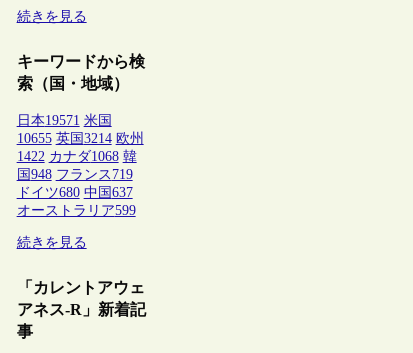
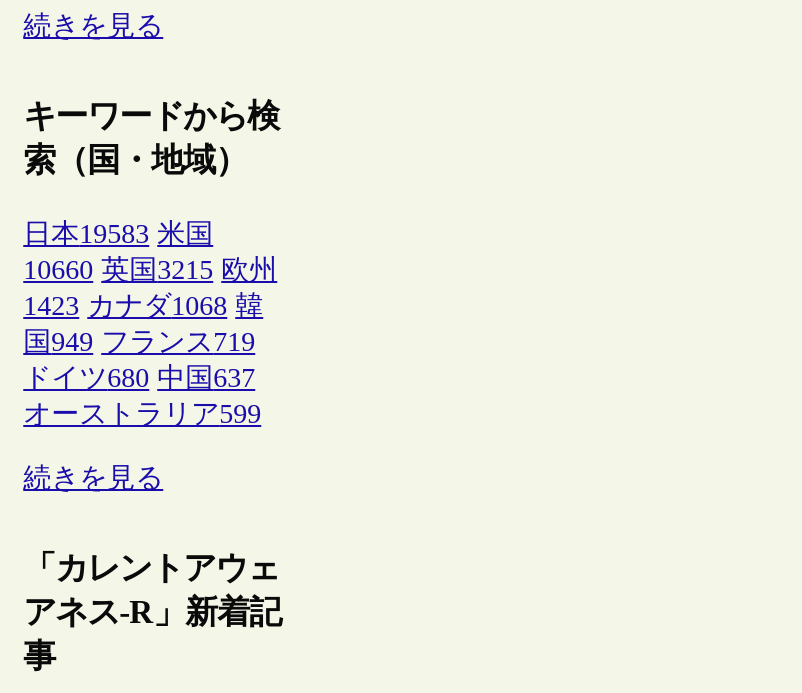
- 日本19571 米国
+ 日本19583 米国

- 10655 英国3214 欧州
+ 10660 英国3215 欧州

- 1422 カナダ1068 韓
+ 1423 カナダ1068 韓

- 国948 フランス719
+ 国949 フランス719
